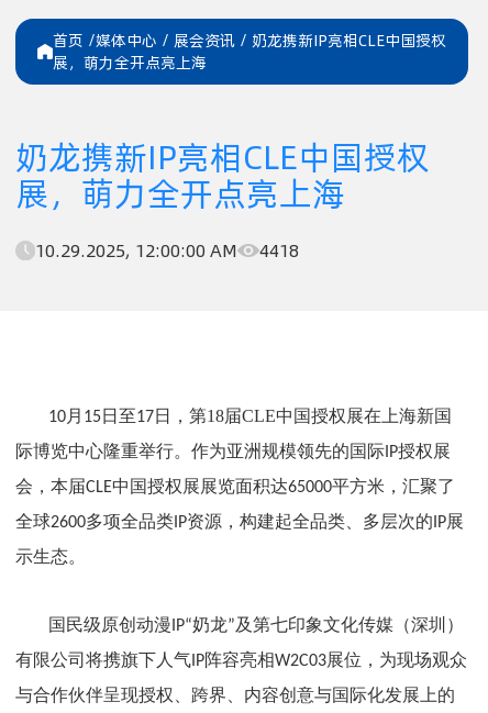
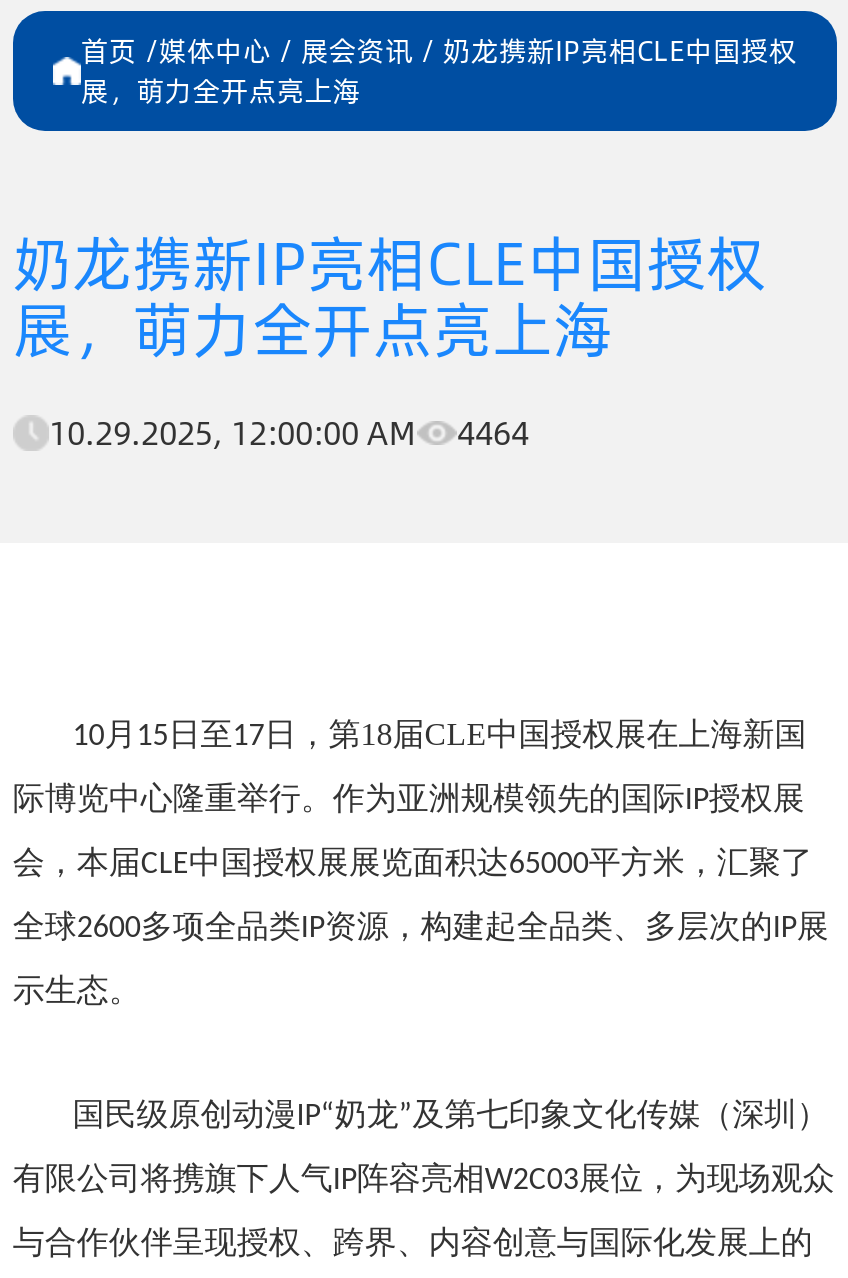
- 10.29.2025, 12:00:00 AM 4418
+ 10.29.2025, 12:00:00 AM 4464
